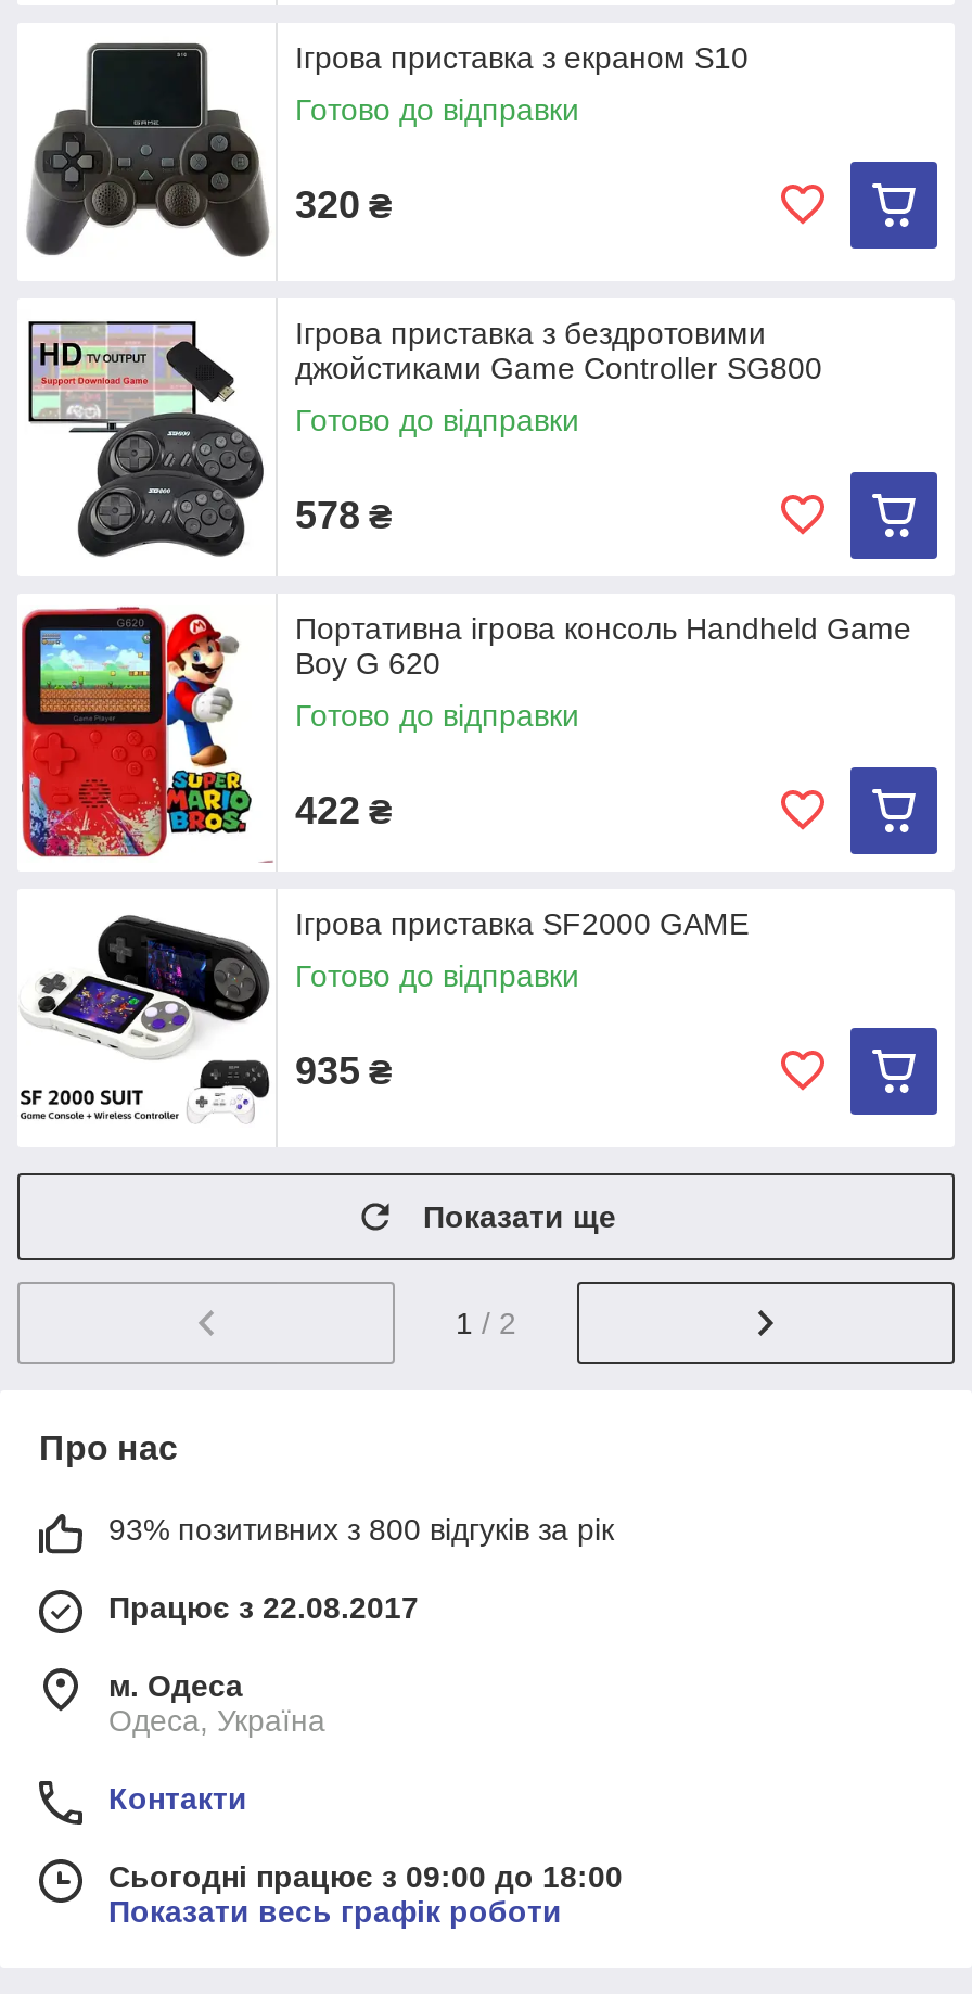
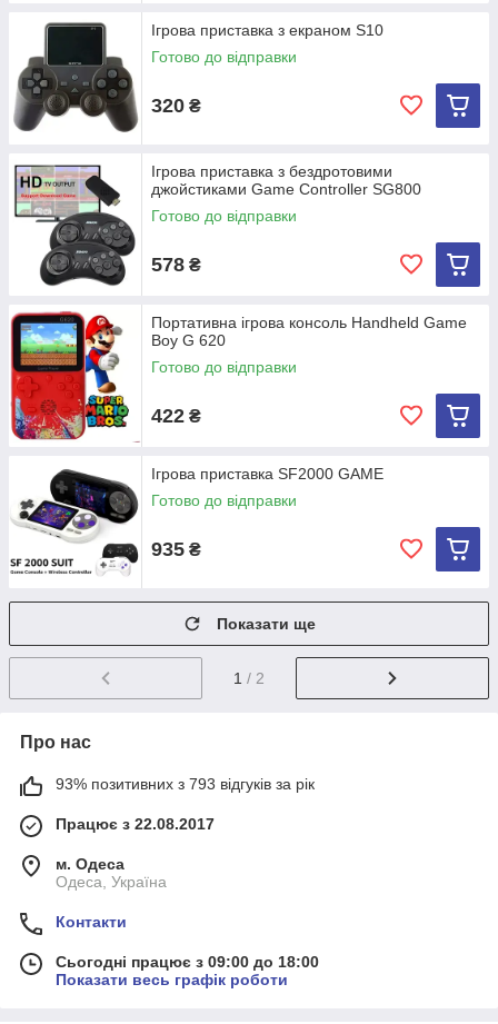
- 93% позитивних з 800 відгуків за рік
+ 93% позитивних з 793 відгуків за рік
